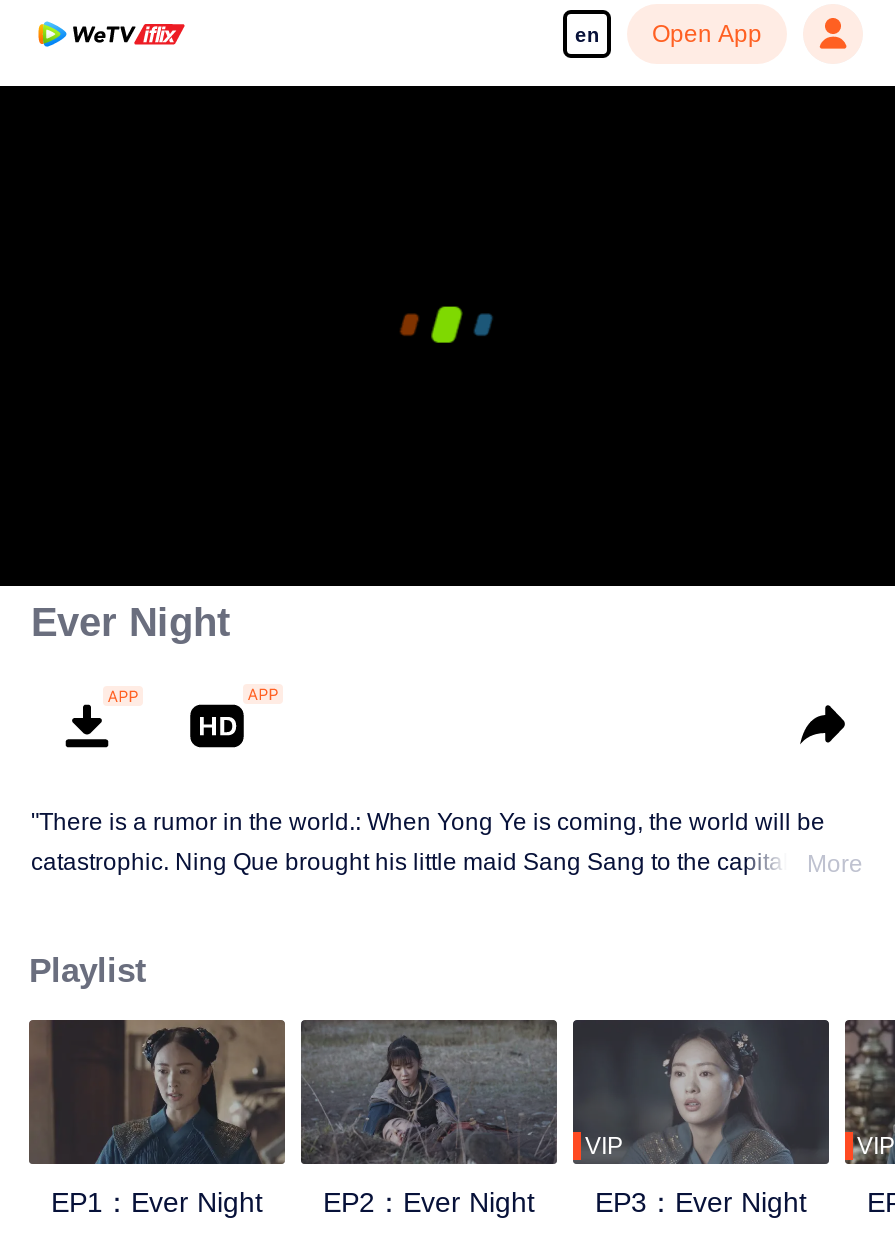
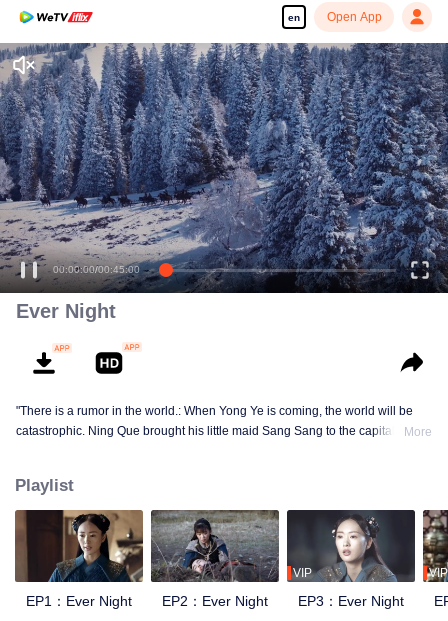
+ [image]
+ 00:00:00/00:45:00
